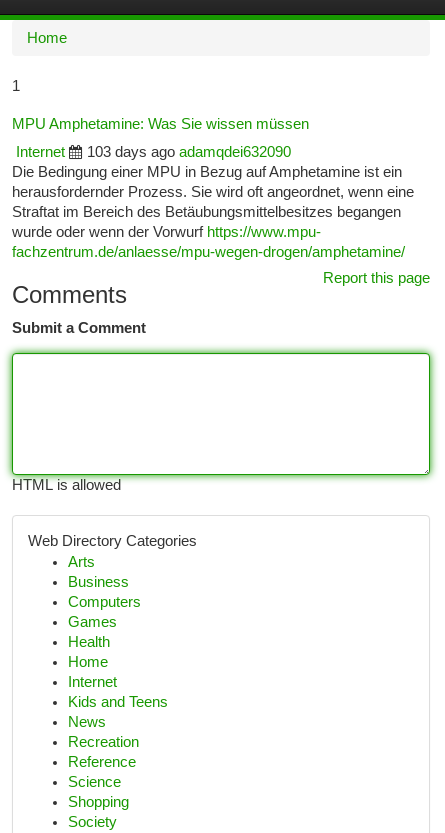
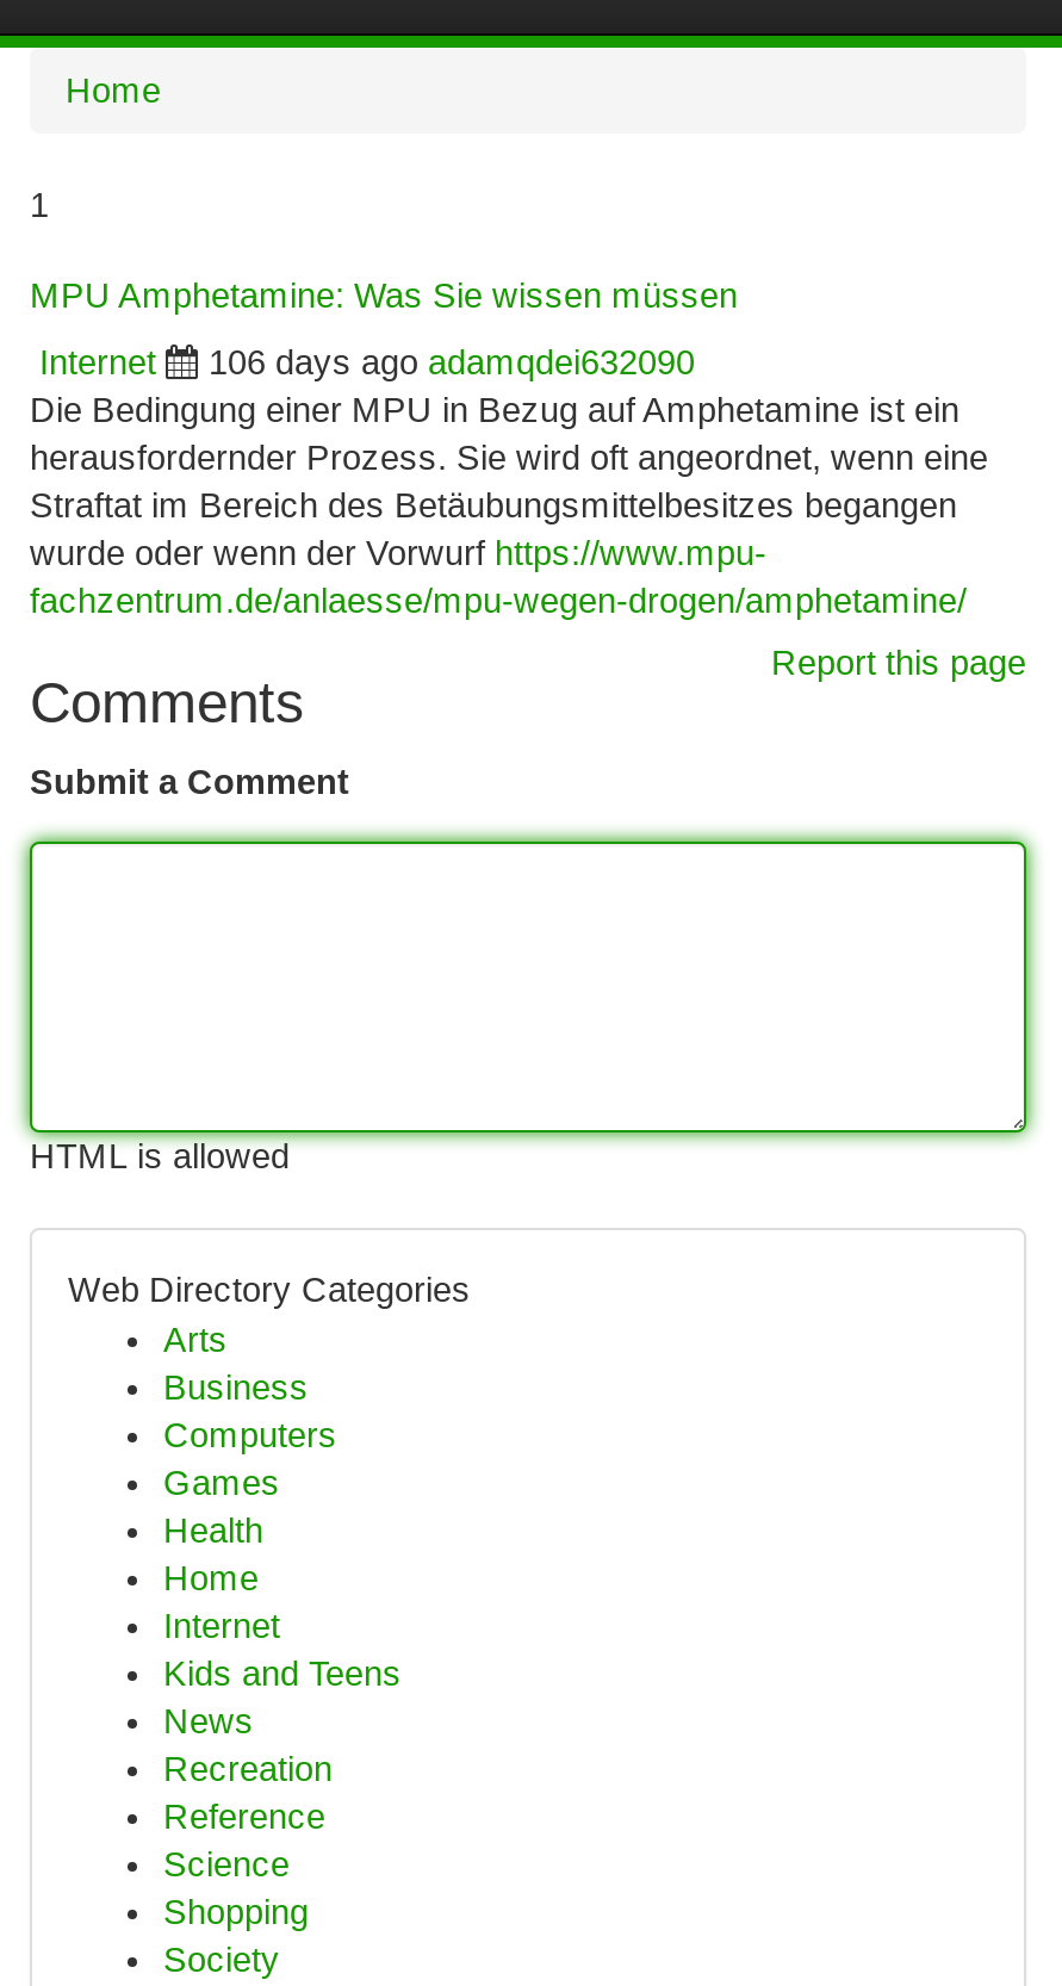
- 103 days ago adamqdei632090
+ 106 days ago adamqdei632090
